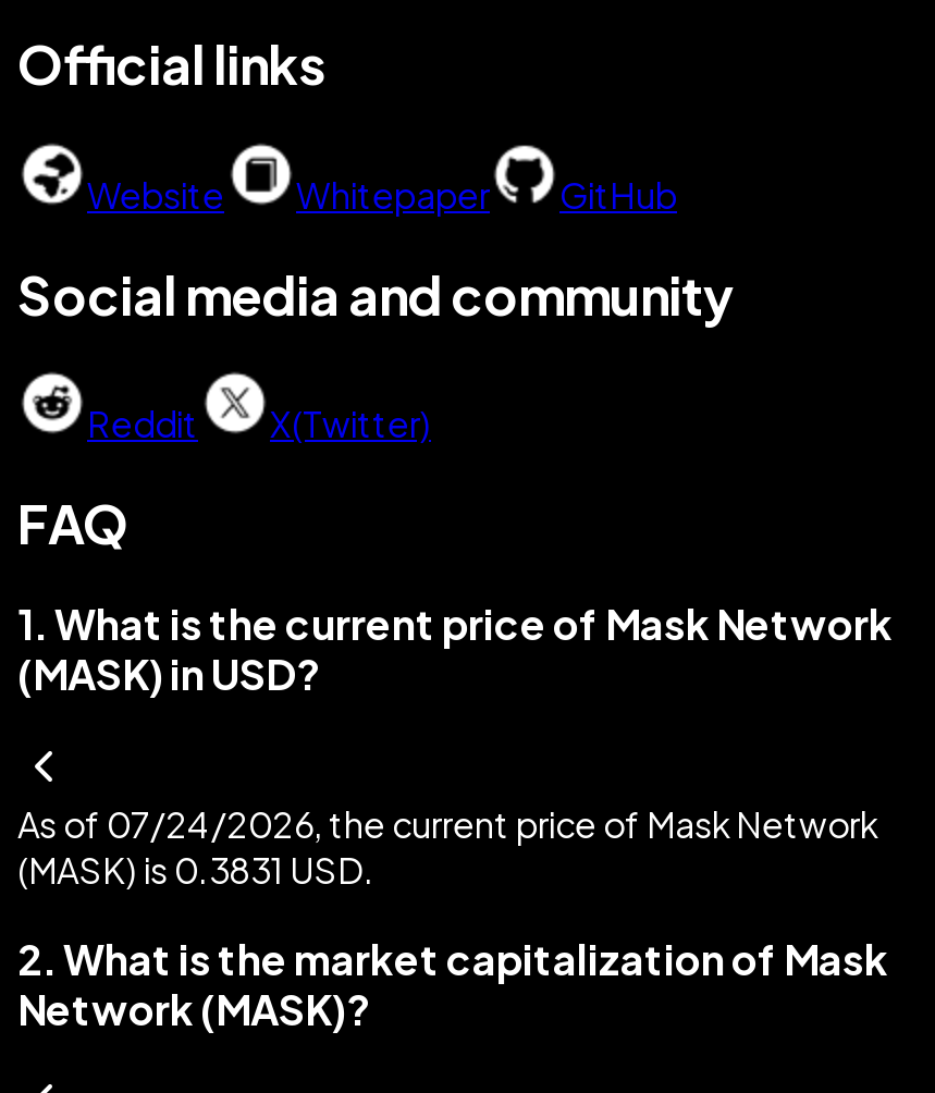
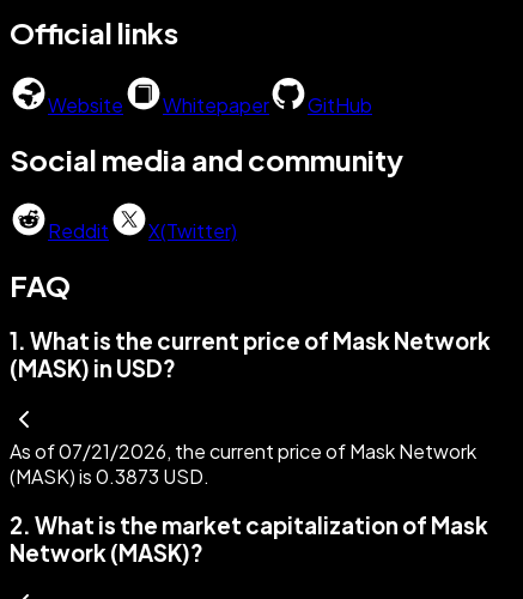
- As of 07/24/2026, the current price of Mask Network
+ As of 07/21/2026, the current price of Mask Network

- (MASK) is 0.3831 USD.
+ (MASK) is 0.3873 USD.
